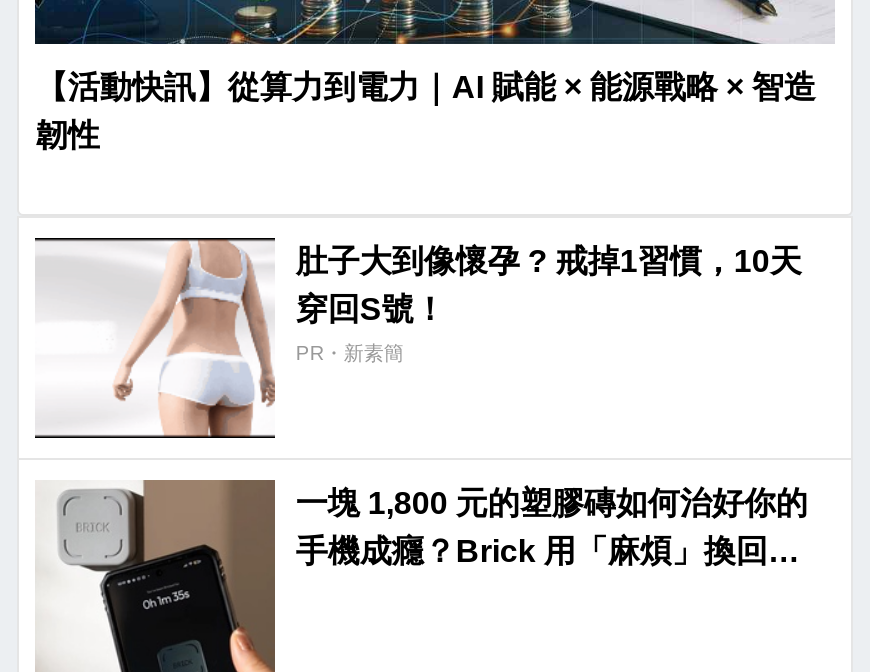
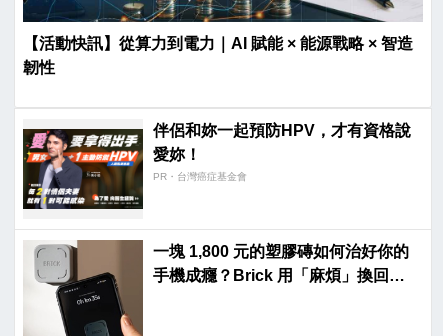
- [image]
- 肚子大到像懷孕 ? 戒掉1習慣，10天
- 穿回S號！
+ [image]
+ 伴侶和妳一起預防HPV，才有資格說
+ 愛妳！

- PR・新素簡
+ PR・台灣癌症基金會
